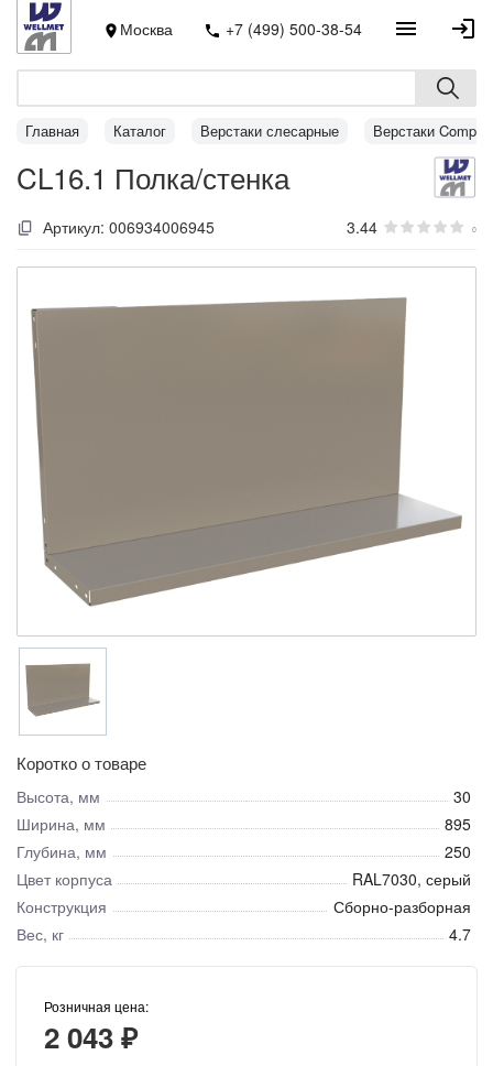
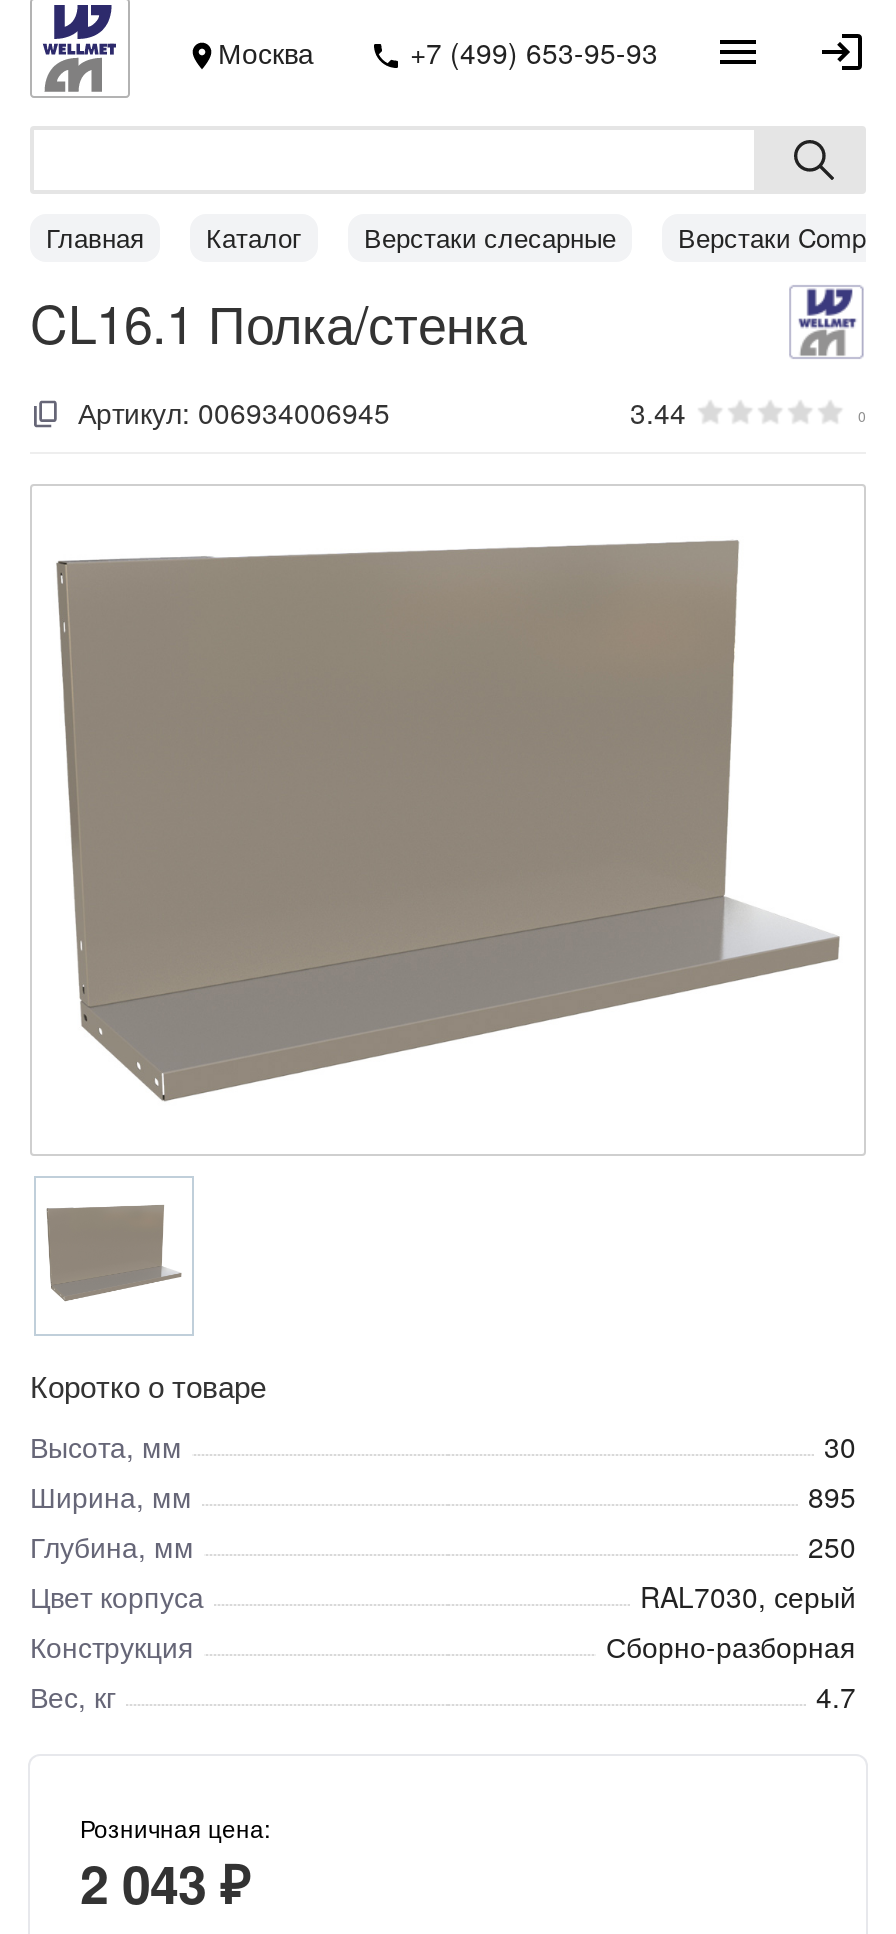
- +7 (499) 500-38-54
+ +7 (499) 653-95-93
